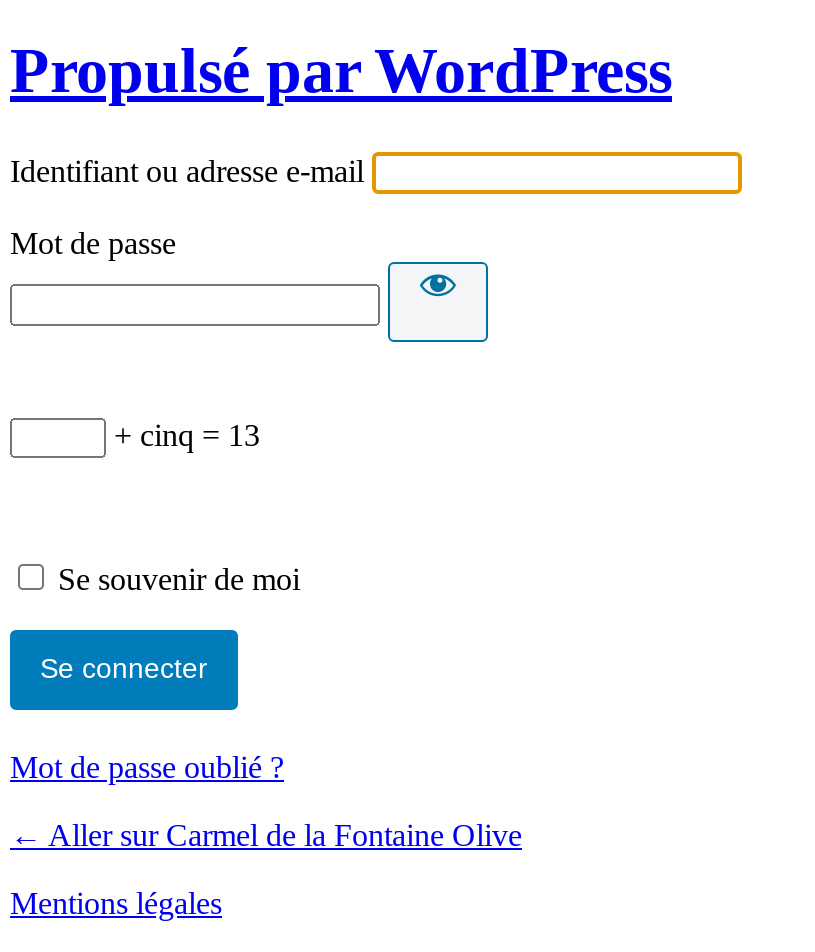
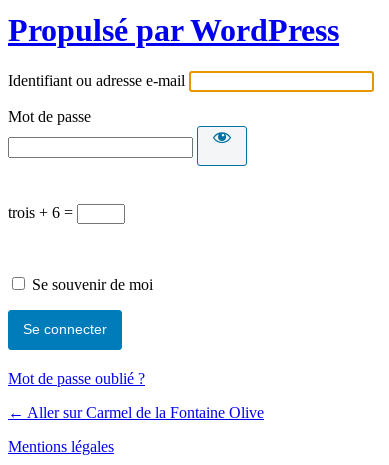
- + cinq = 13
+ trois + 6 =
